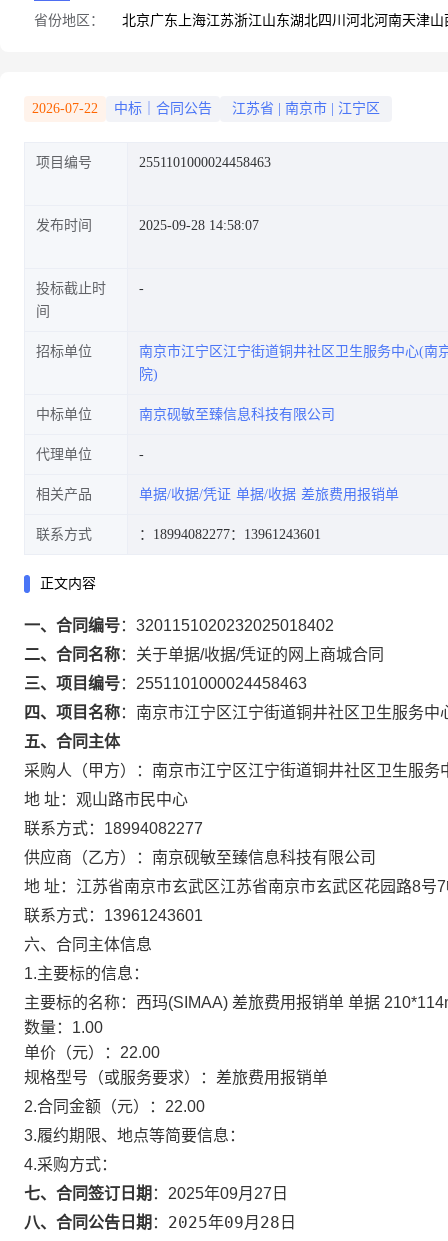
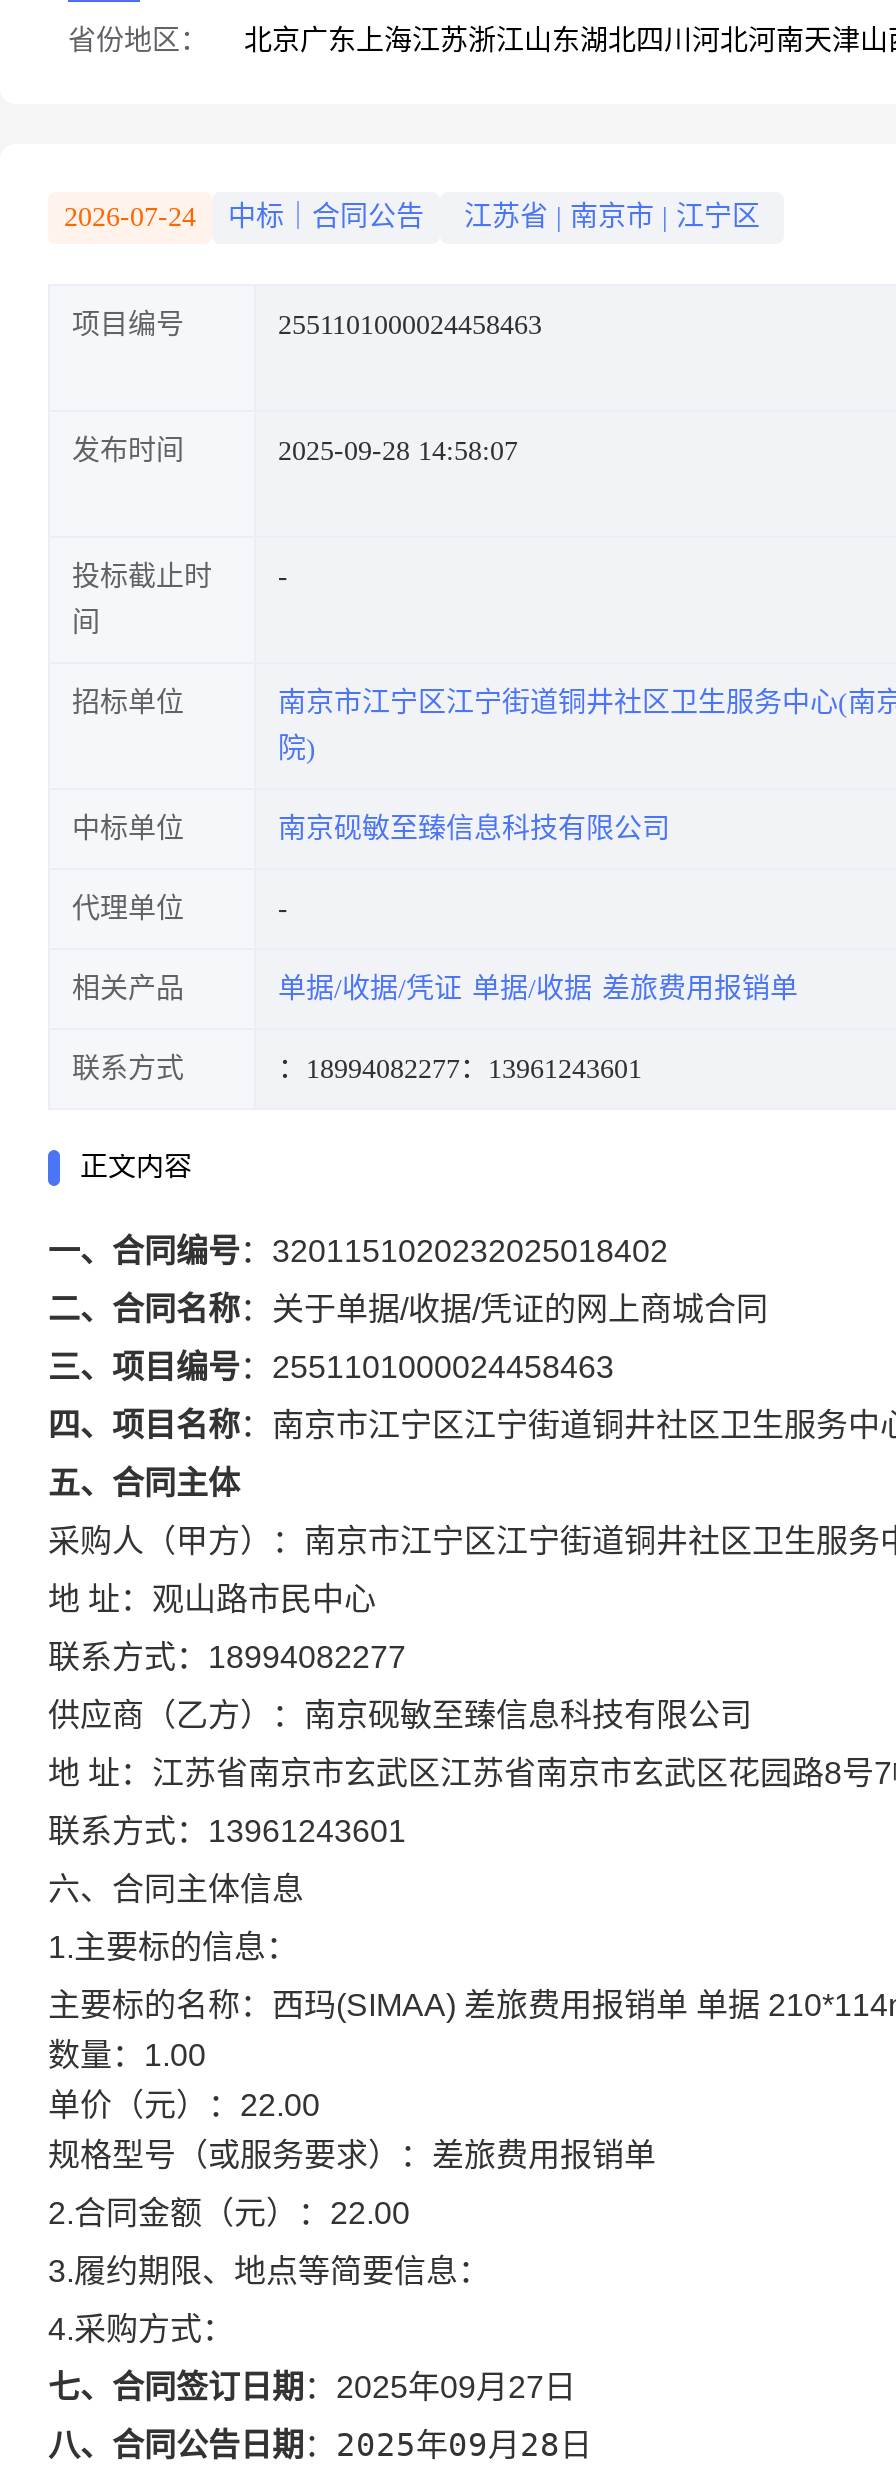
- 2026-07-22
+ 2026-07-24
